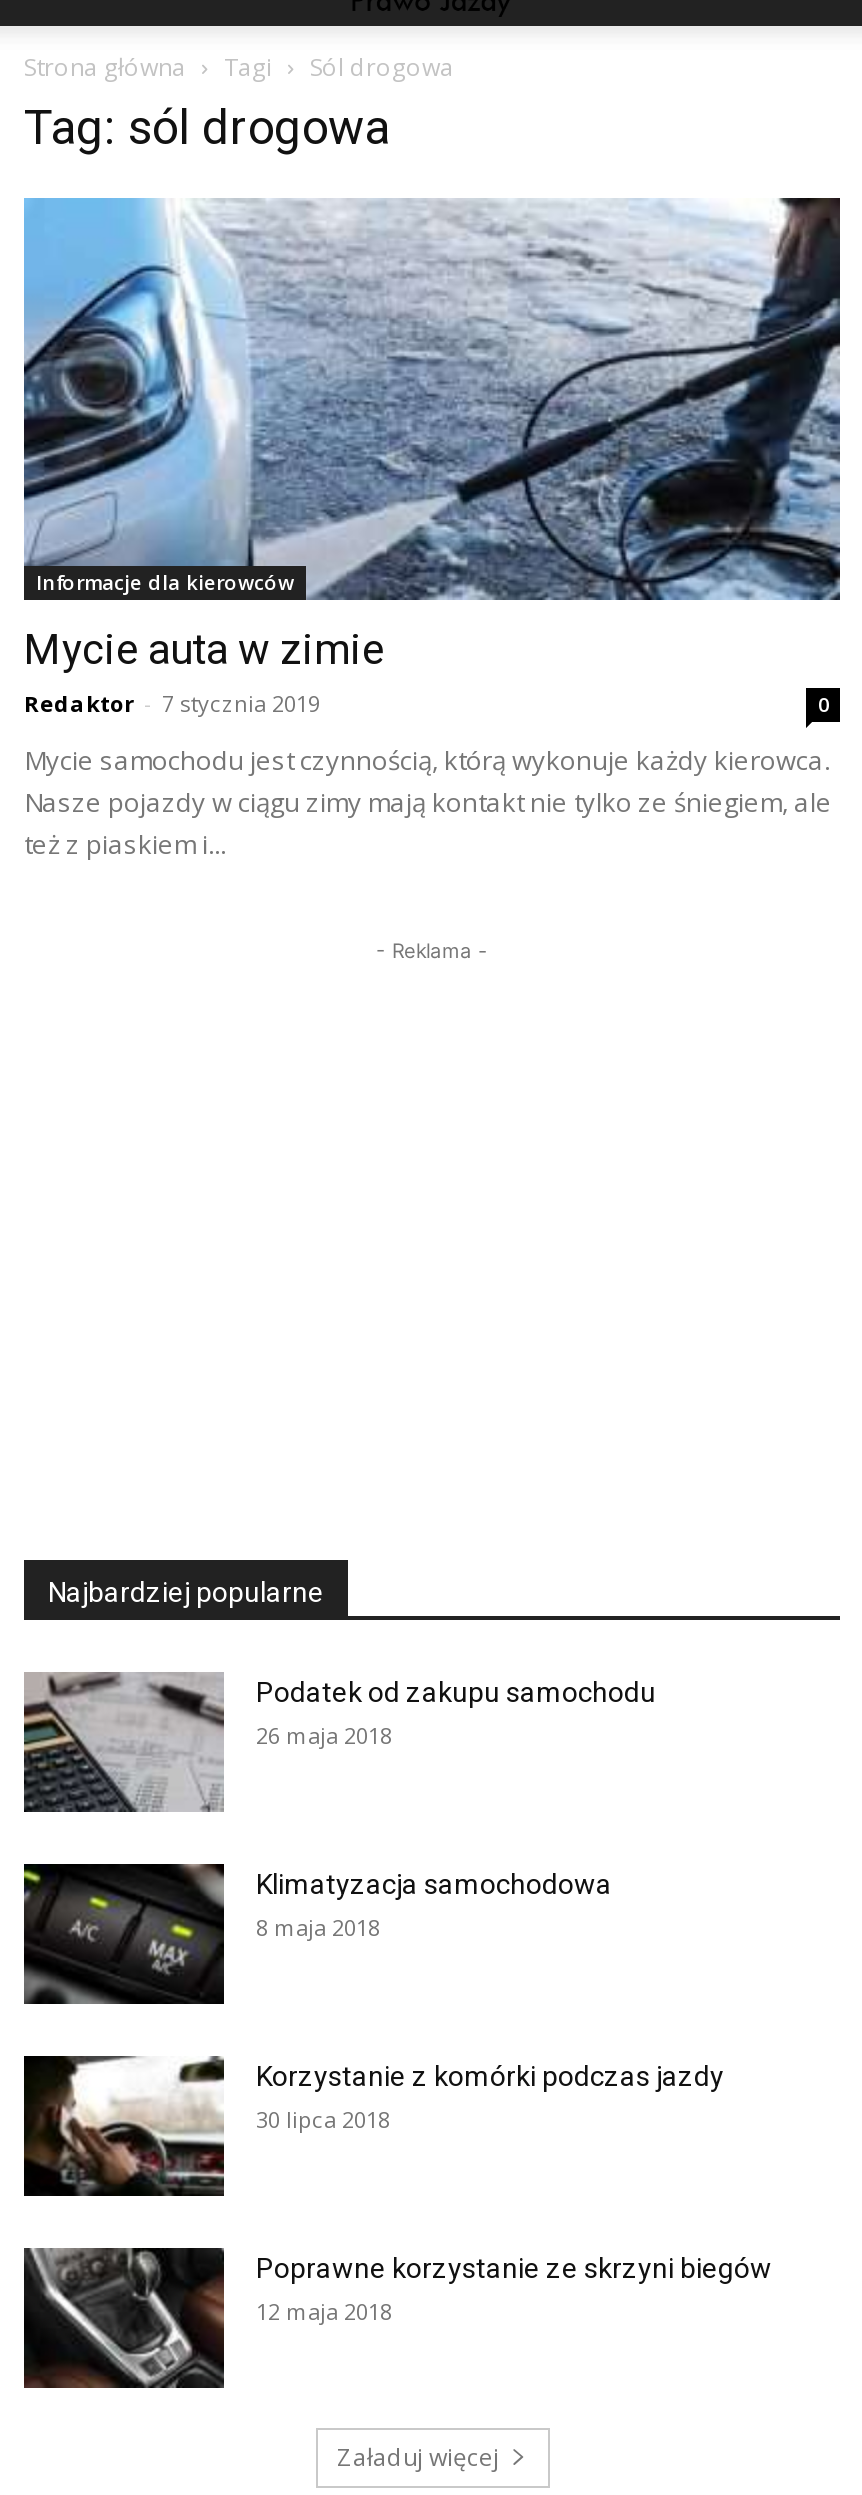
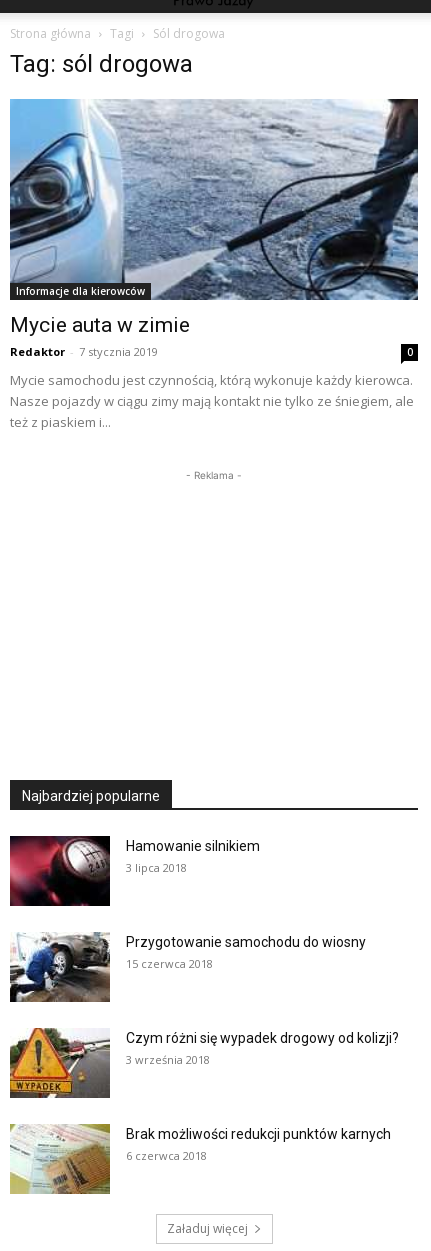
- [image]
- Podatek od zakupu samochodu
- 26 maja 2018
+ [image]
+ Hamowanie silnikiem
+ 3 lipca 2018

- [image]
- Klimatyzacja samochodowa
- 8 maja 2018
+ [image]
+ Przygotowanie samochodu do wiosny
+ 15 czerwca 2018

- [image]
- Korzystanie z komórki podczas jazdy
- 30 lipca 2018
+ [image]
+ Czym różni się wypadek drogowy od kolizji?
+ 3 września 2018

- [image]
- Poprawne korzystanie ze skrzyni biegów
- 12 maja 2018
+ [image]
+ Brak możliwości redukcji punktów karnych
+ 6 czerwca 2018
